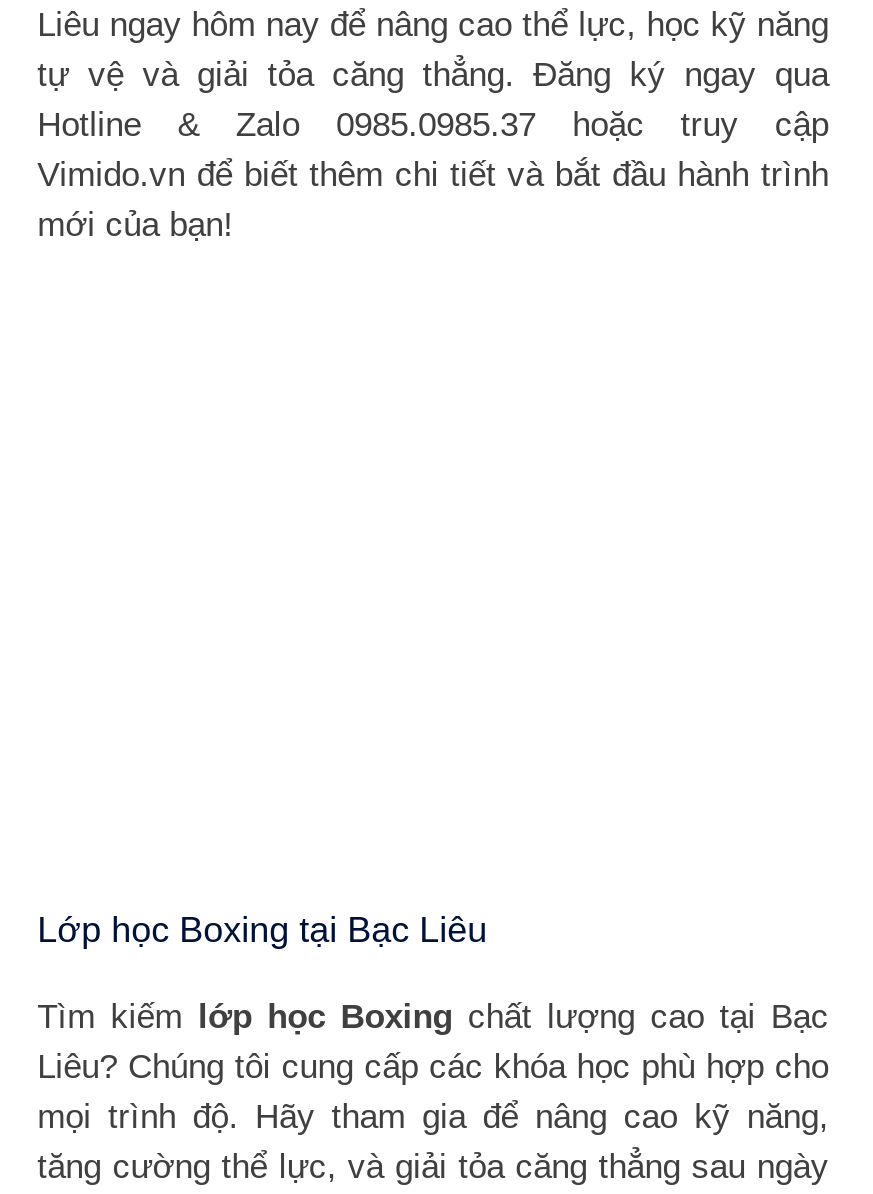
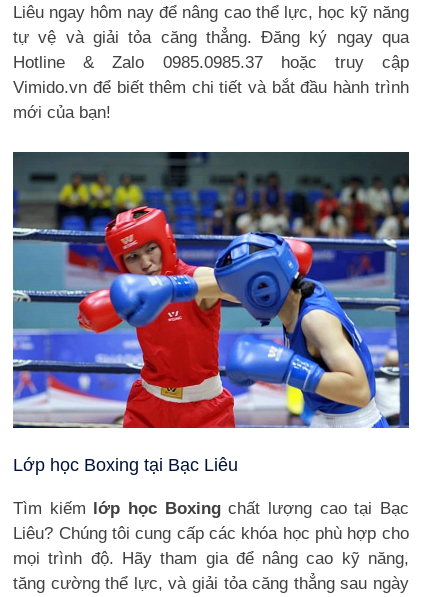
+ [image]
